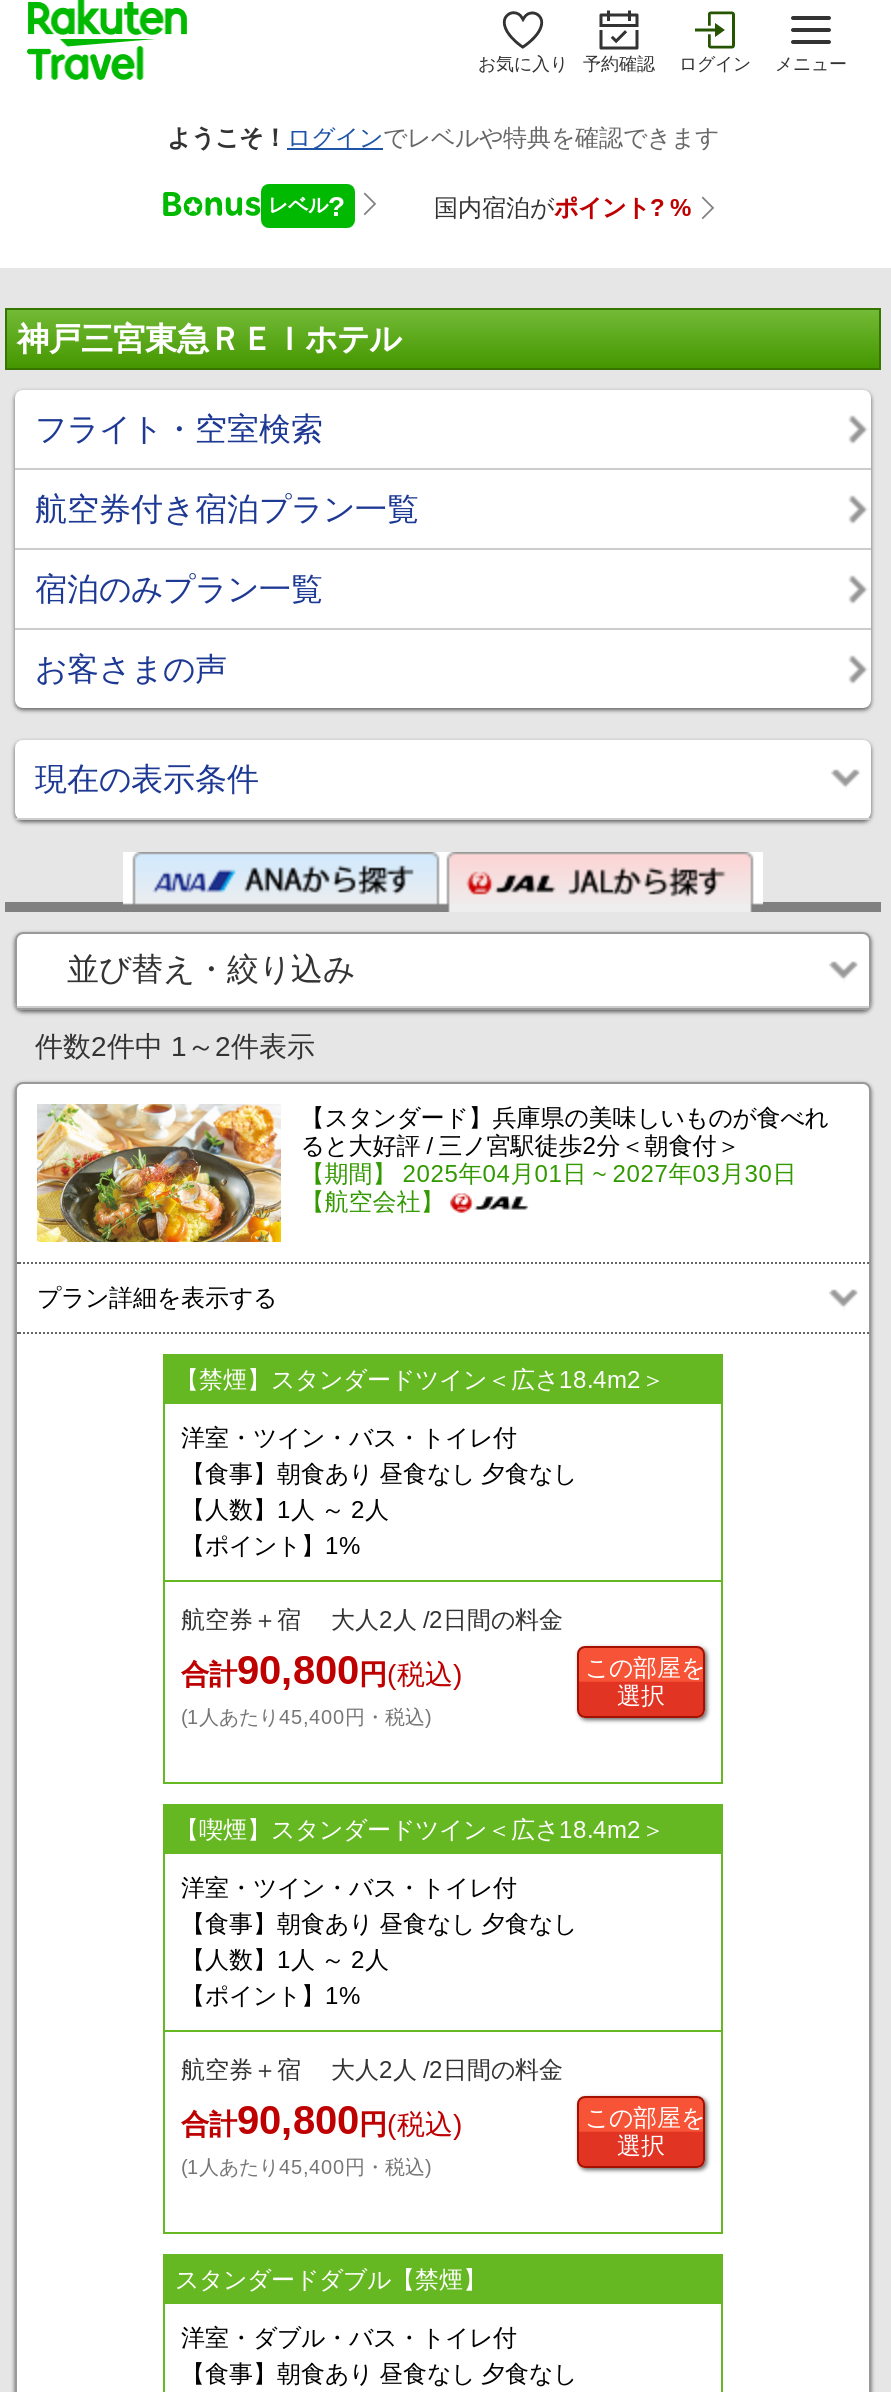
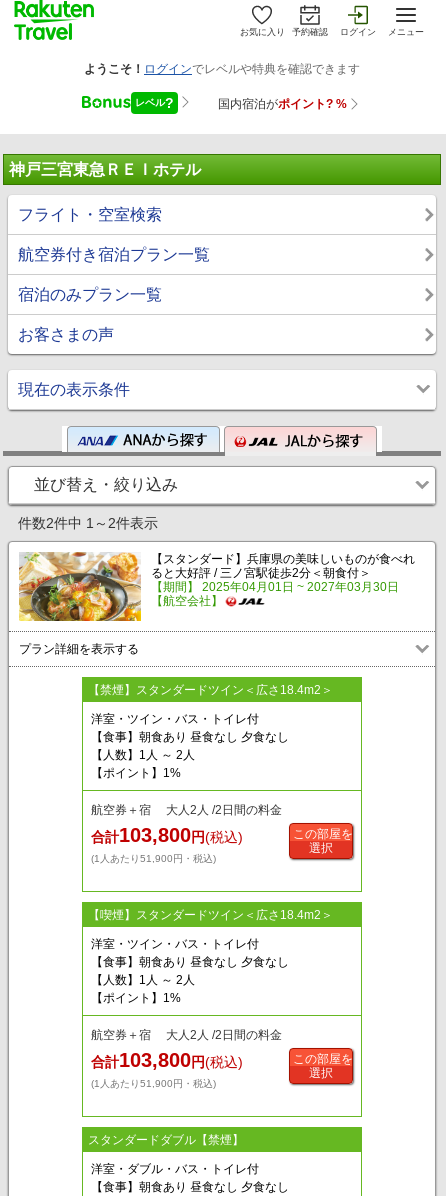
- 合計90,800円(税込)
+ 合計103,800円(税込)

- (1人あたり45,400円・税込)
+ (1人あたり51,900円・税込)

- 合計90,800円(税込)
+ 合計103,800円(税込)

- (1人あたり45,400円・税込)
+ (1人あたり51,900円・税込)
